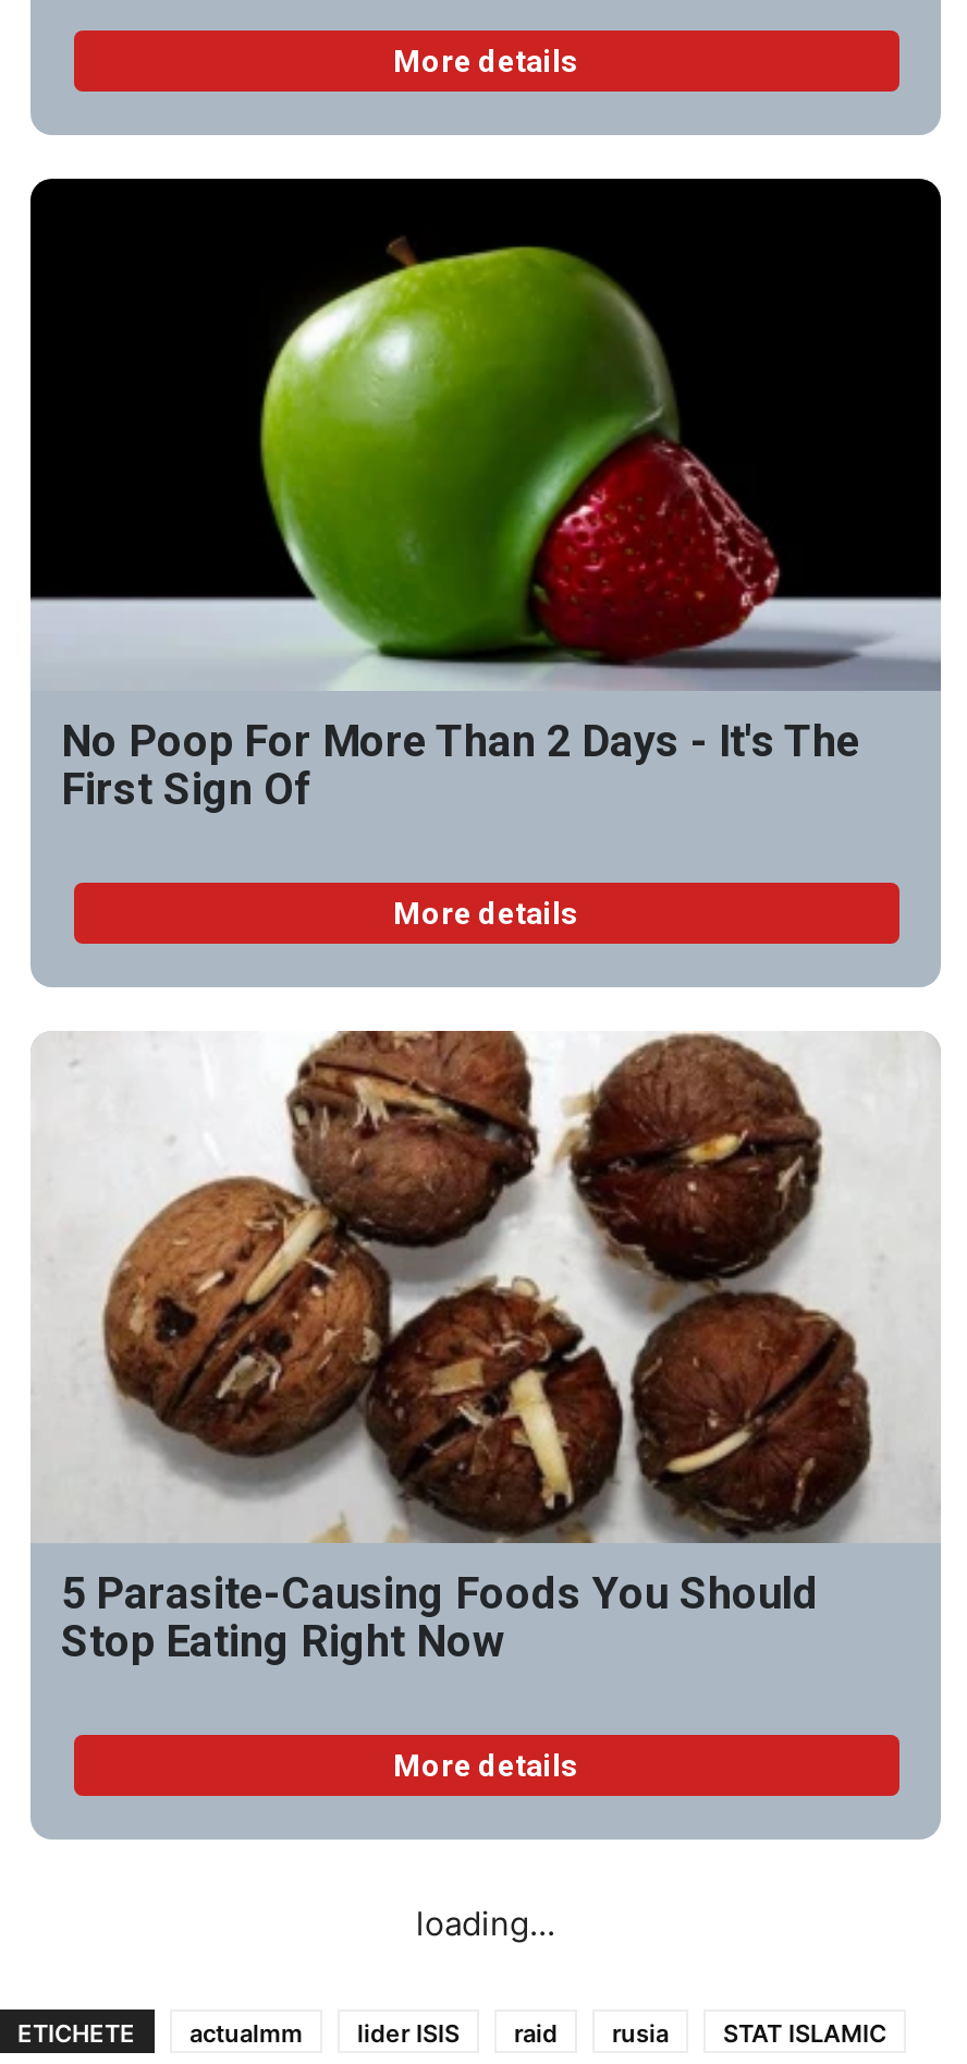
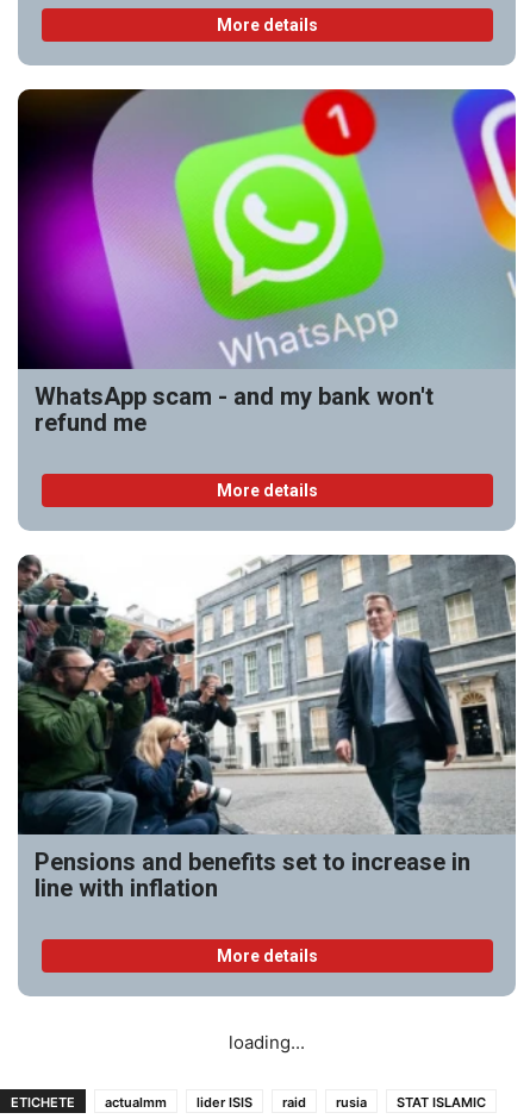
- [image]
- No Poop For More Than 2 Days - It's The
- First Sign Of
+ [image]
+ WhatsApp scam - and my bank won't
+ refund me

- [image]
- 5 Parasite-Causing Foods You Should
- Stop Eating Right Now
+ [image]
+ Pensions and benefits set to increase in
+ line with inflation
